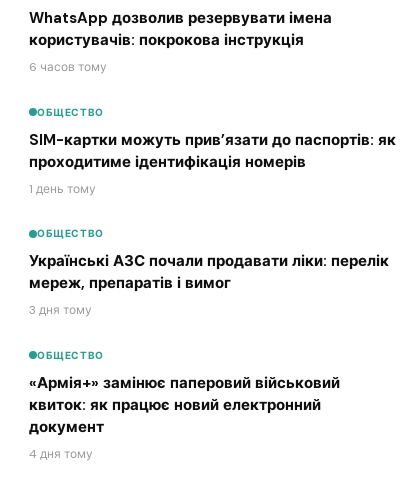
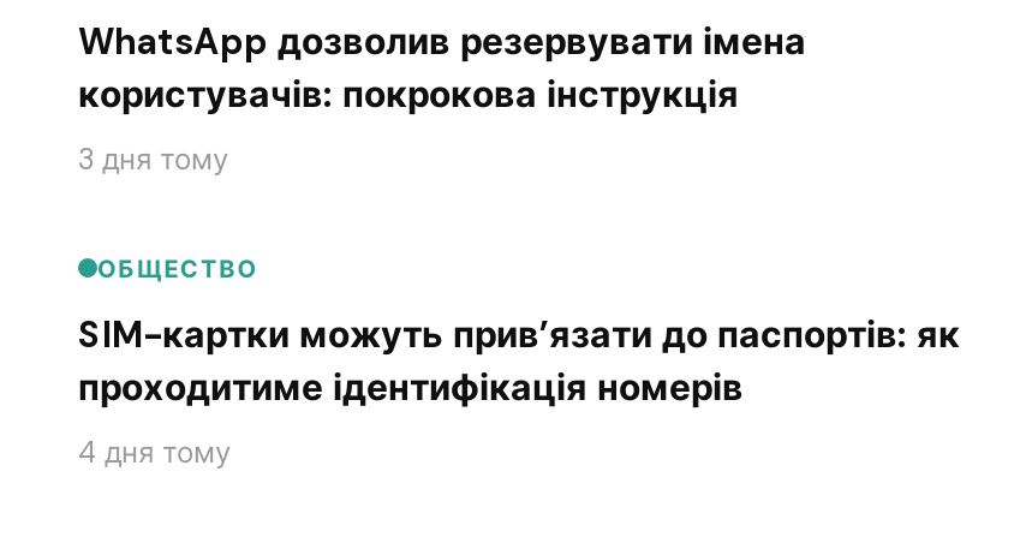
- 6 часов тому
+ 3 дня тому

- 1 день тому
- ОБЩЕСТВО
- Українські АЗС почали продавати ліки: перелік
- мереж, препаратів і вимог
- 3 дня тому
- ОБЩЕСТВО
- «Армія+» замінює паперовий військовий
- квиток: як працює новий електронний
- документ
